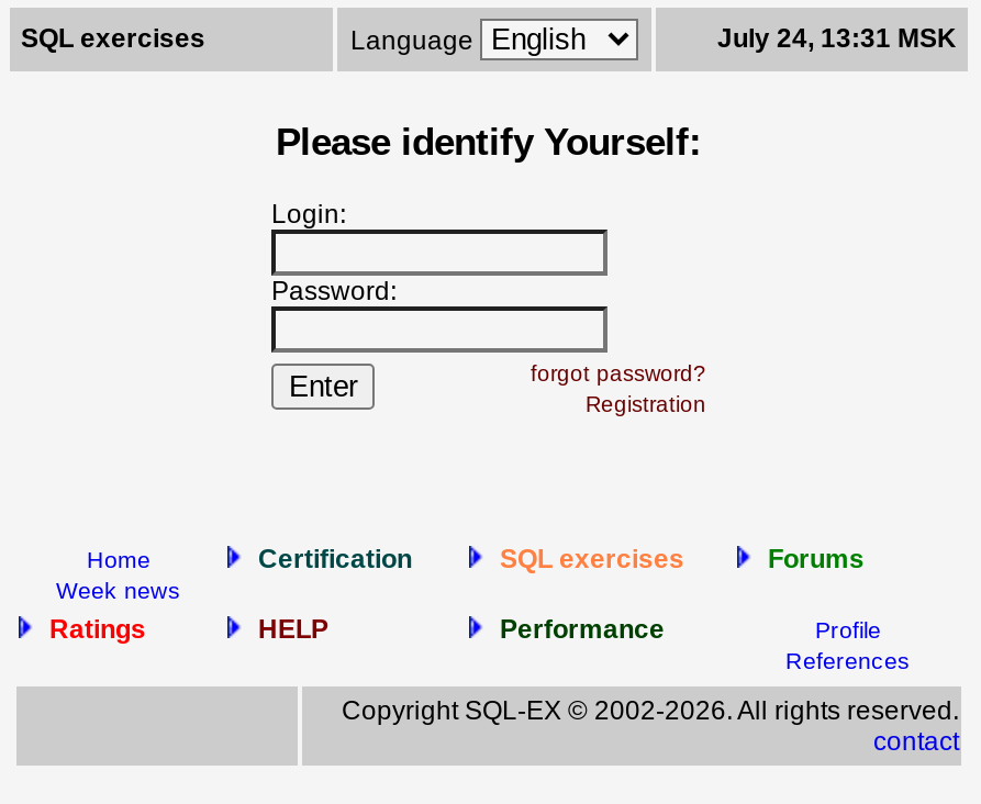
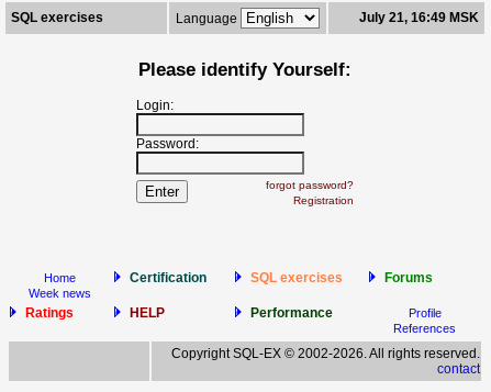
- July 24, 13:31 MSK
+ July 21, 16:49 MSK
